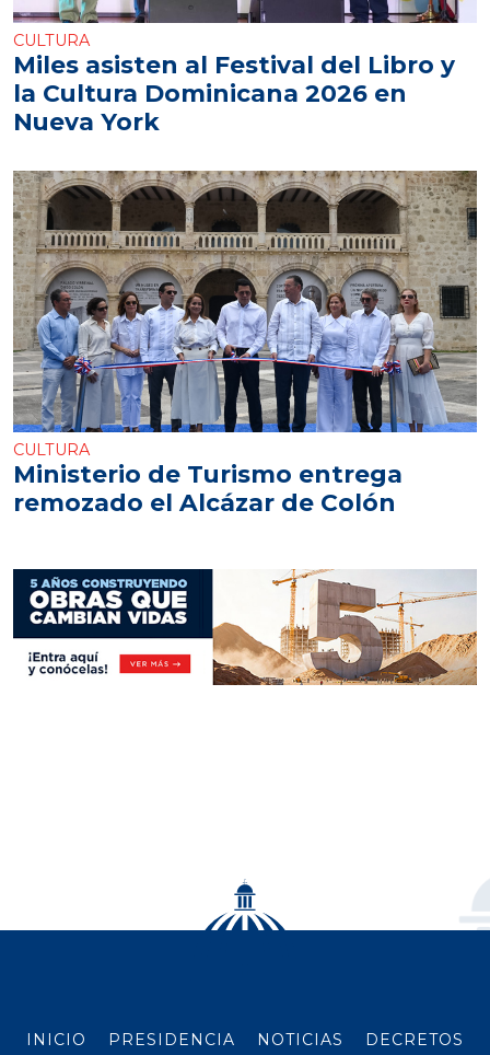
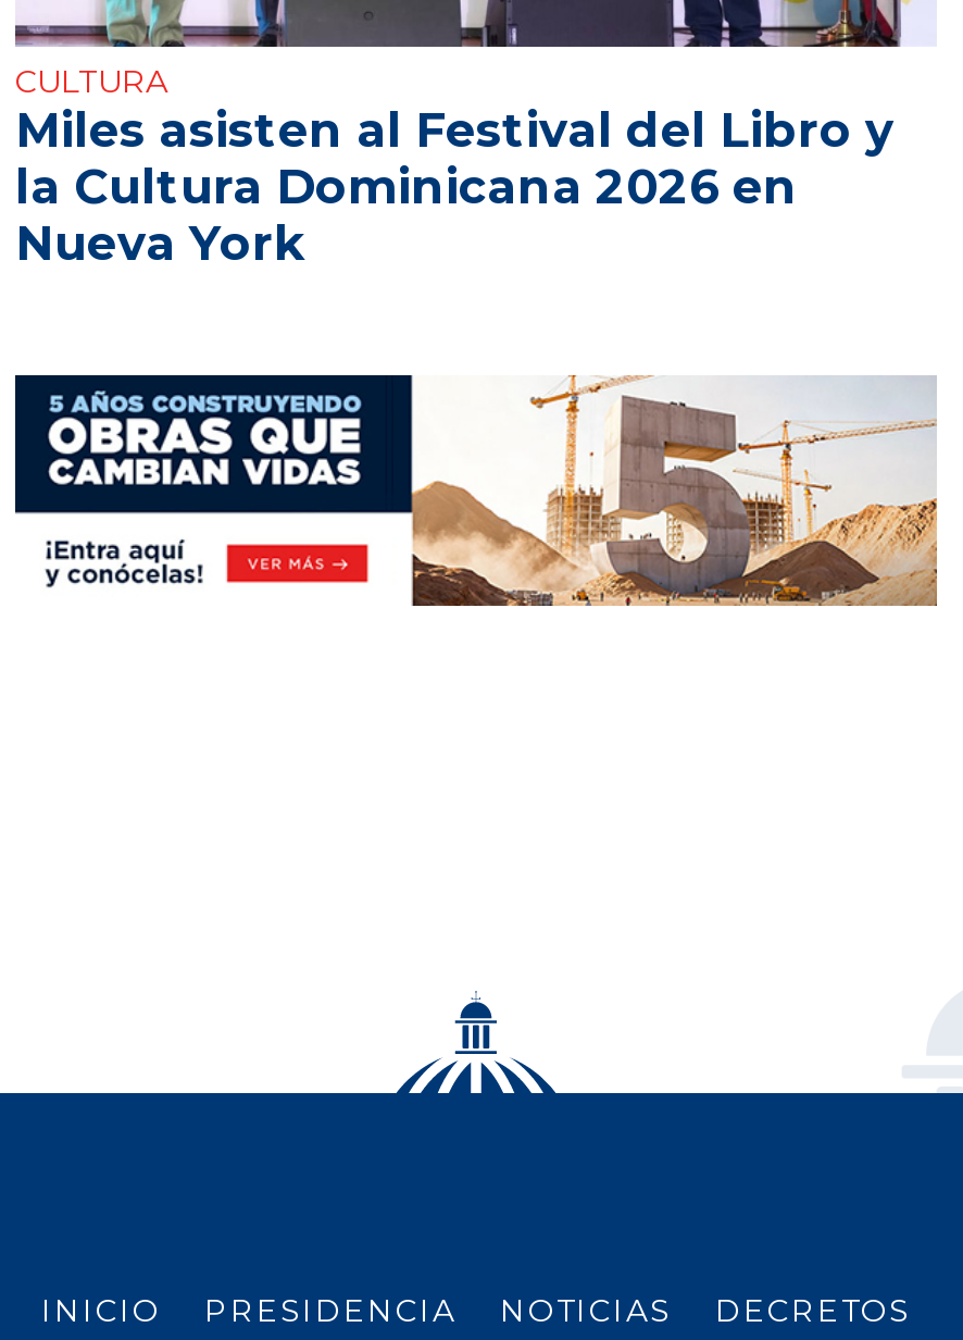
- [image]
- CULTURA
- Ministerio de Turismo entrega
- remozado el Alcázar de Colón
